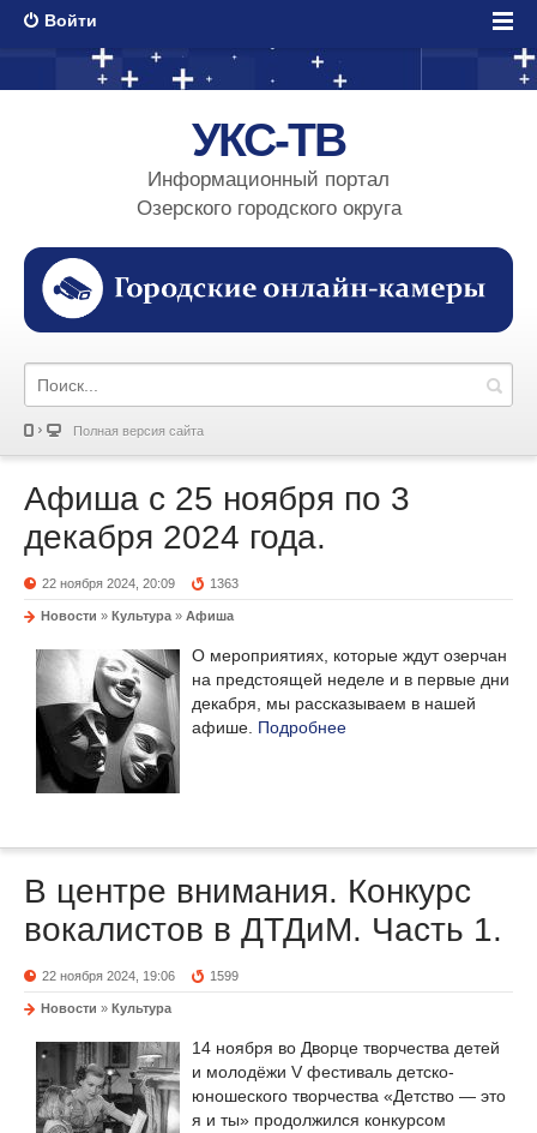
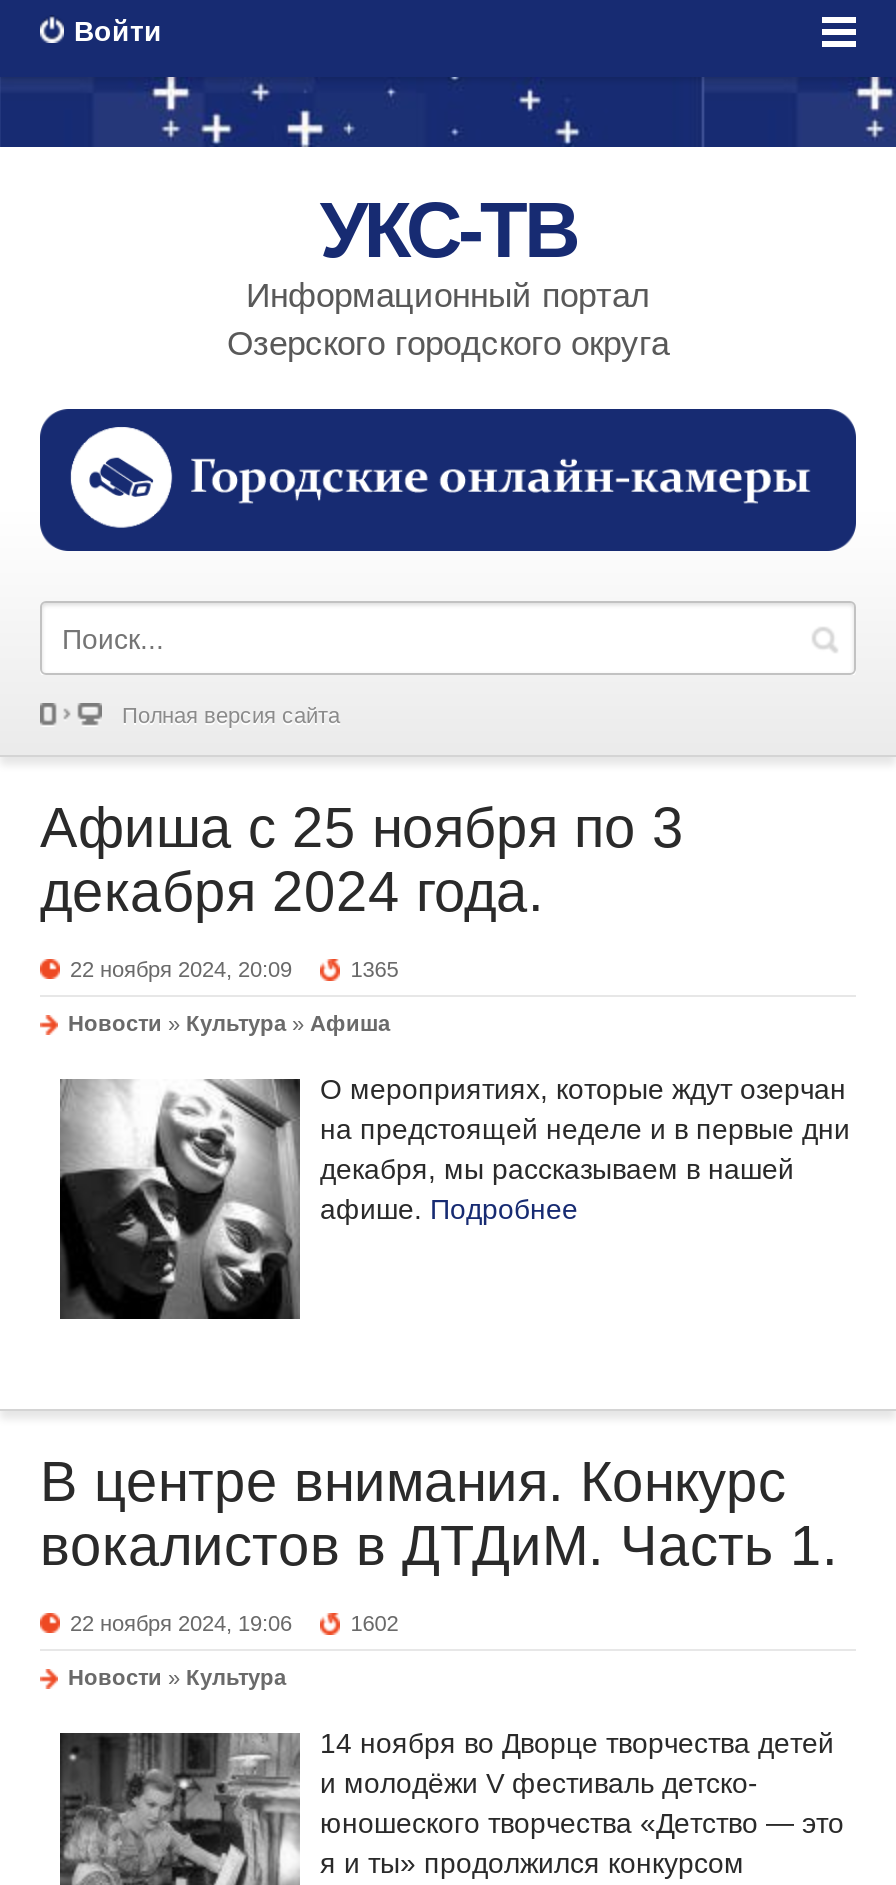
- 1363
+ 1365

- 1599
+ 1602
